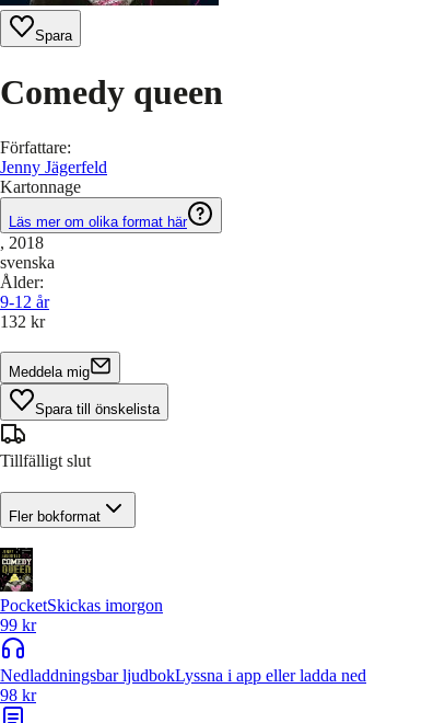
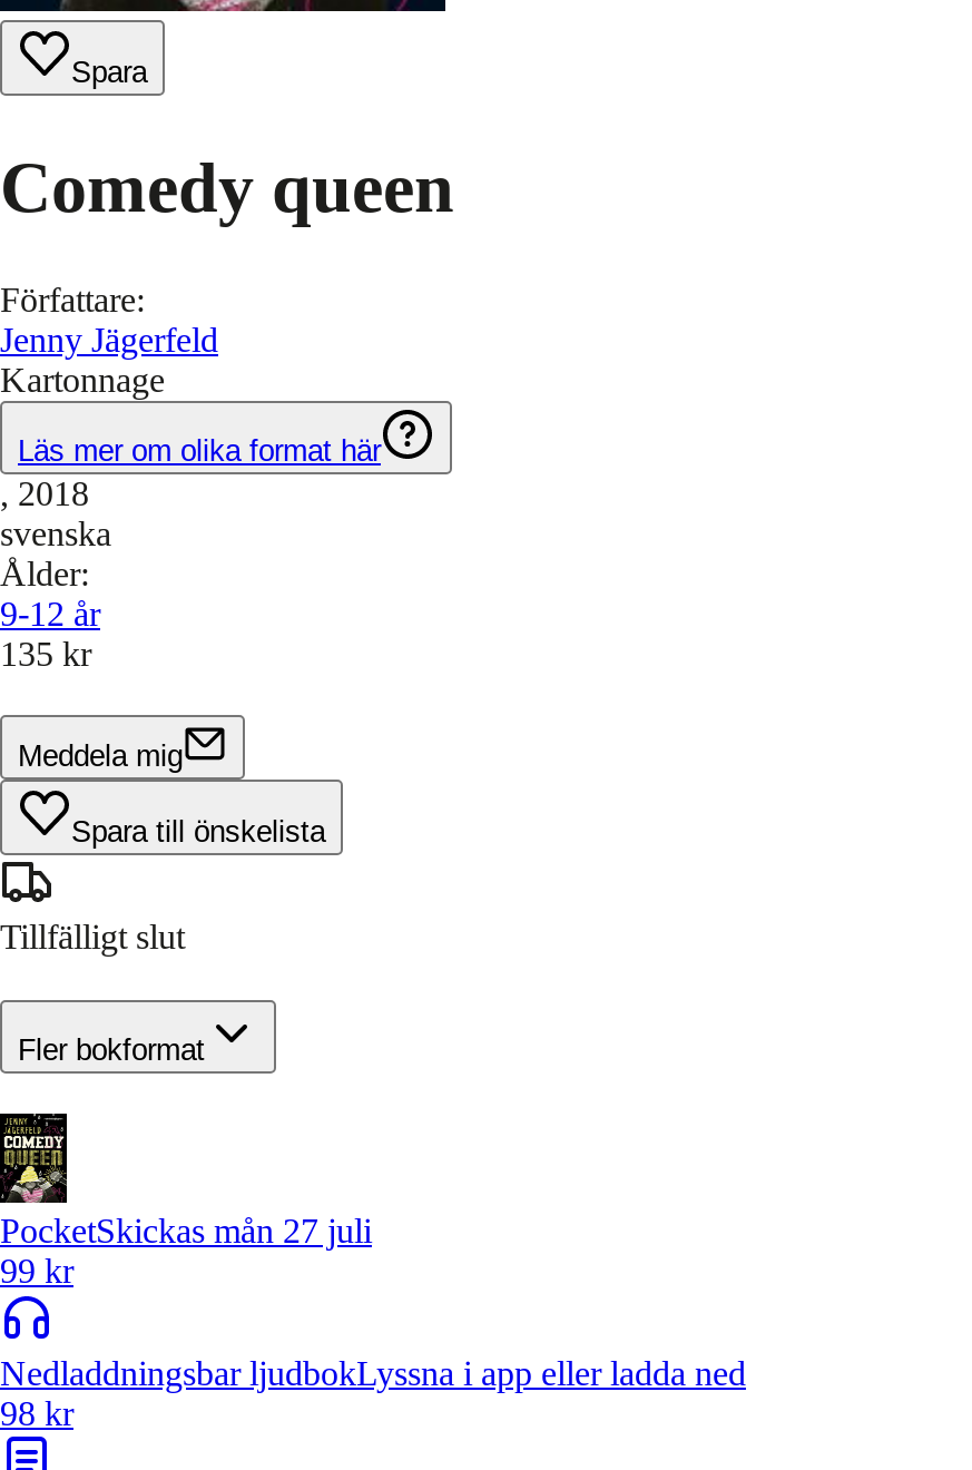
- 132 kr
+ 135 kr

- PocketSkickas imorgon
+ PocketSkickas mån 27 juli
